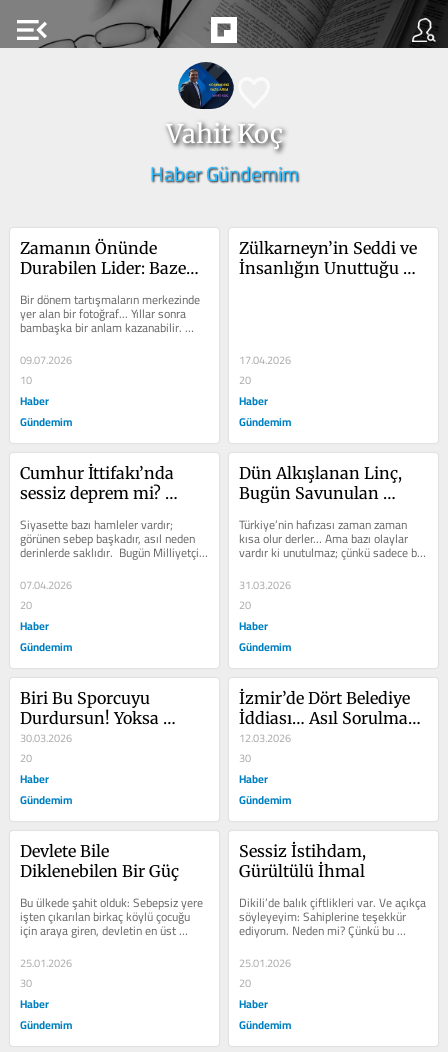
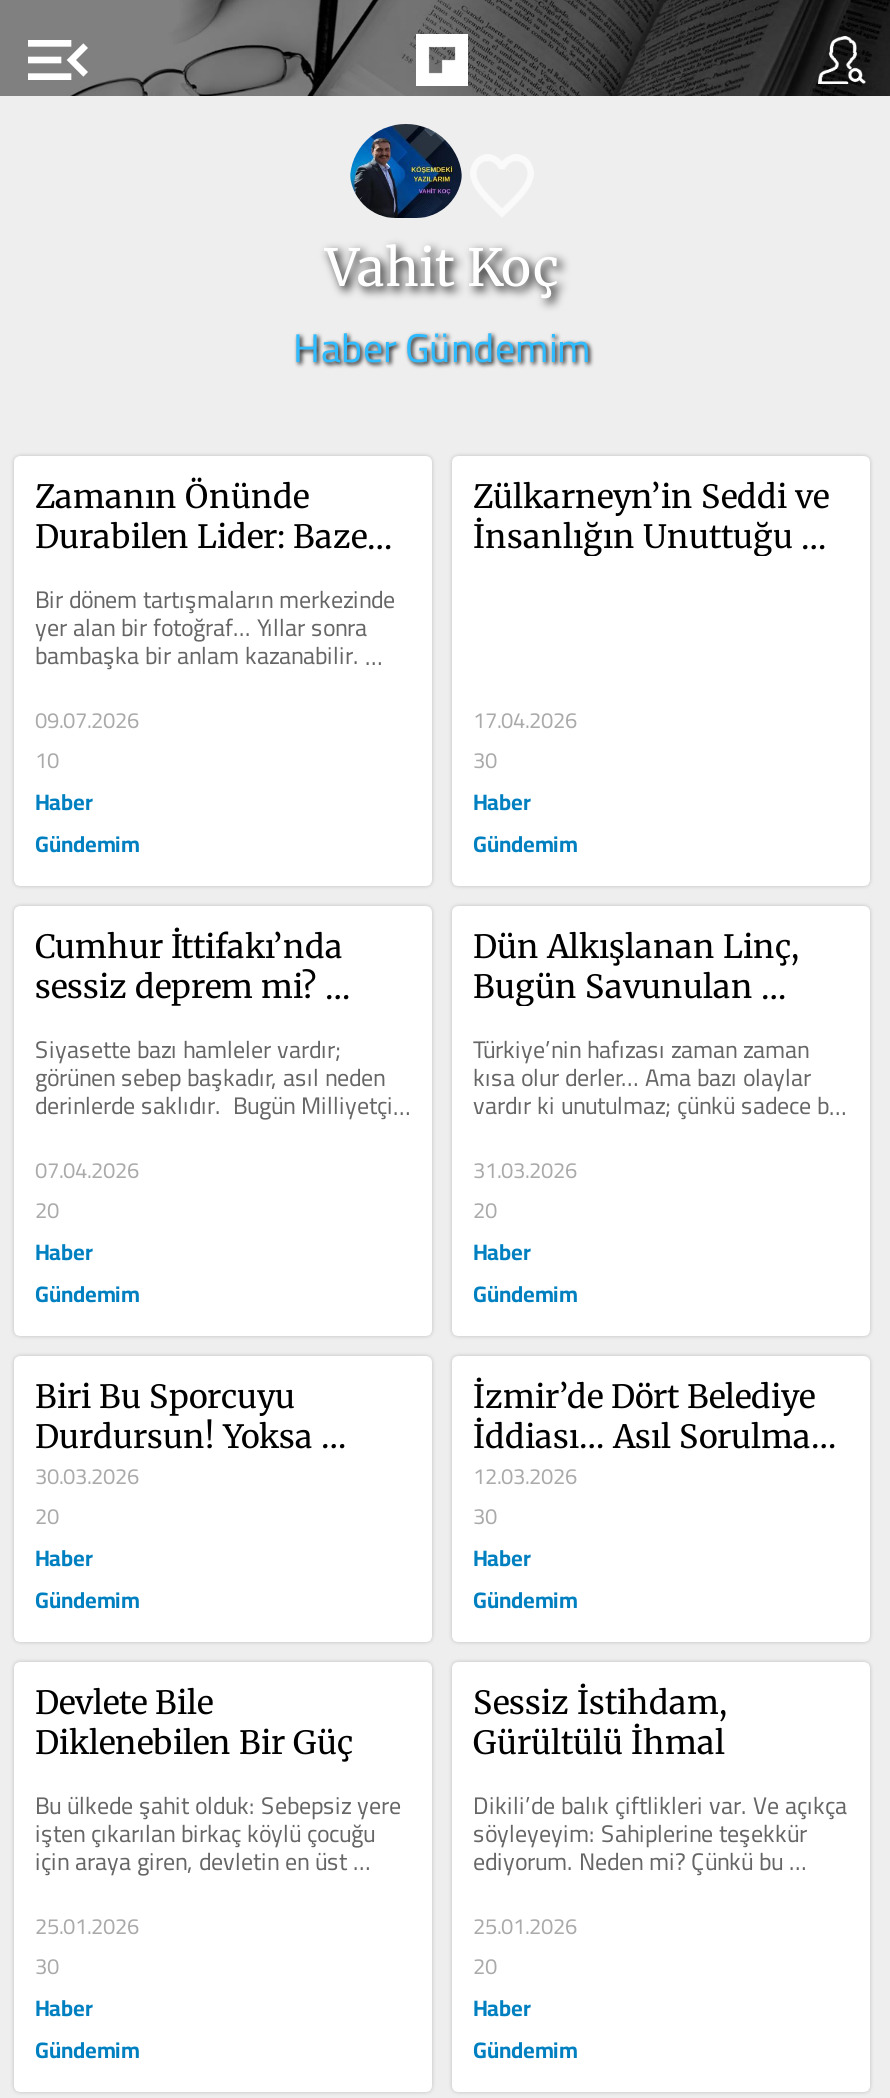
- 20
+ 30
